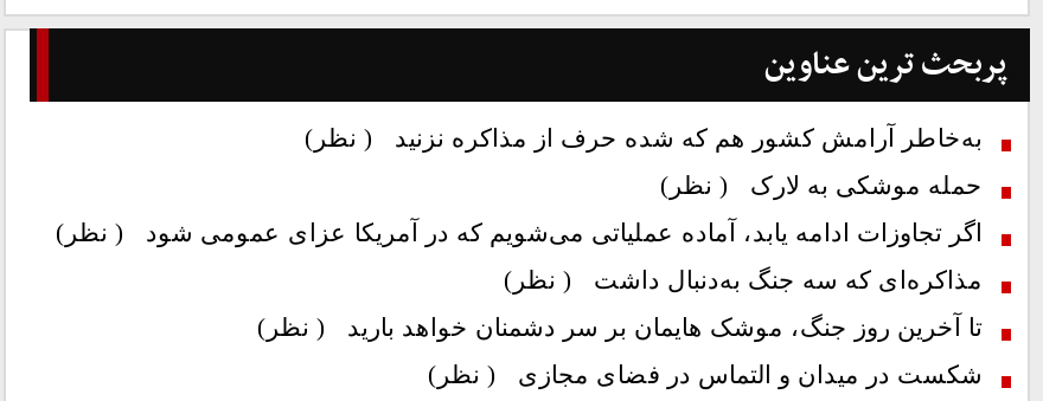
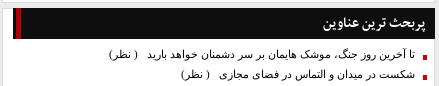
- به‌خاطر آرامش کشور هم که شده حرف از مذاکره نزنید ( نظر)
- حمله موشکی به لارک ( نظر)
- اگر تجاوزات ادامه یابد، آماده عملیاتی می‌شویم که در آمریکا عزای عمومی شود ( نظر)
- مذاکره‌ای که سه جنگ به‌دنبال داشت ( نظر)
